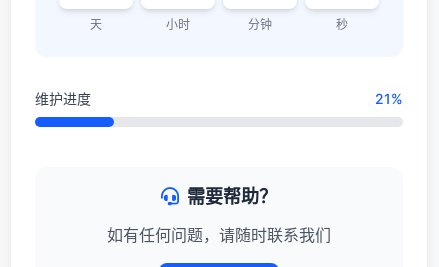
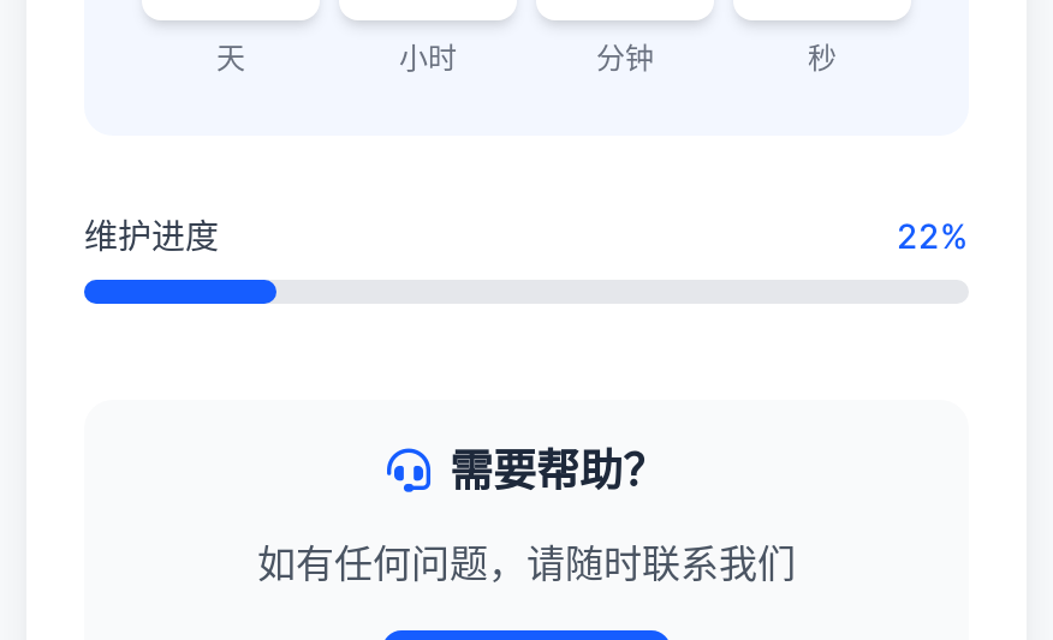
- 21%
+ 22%
